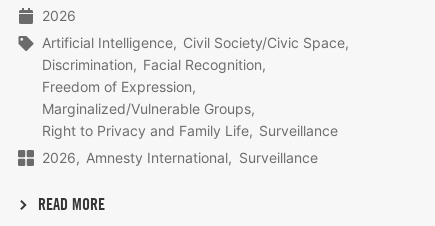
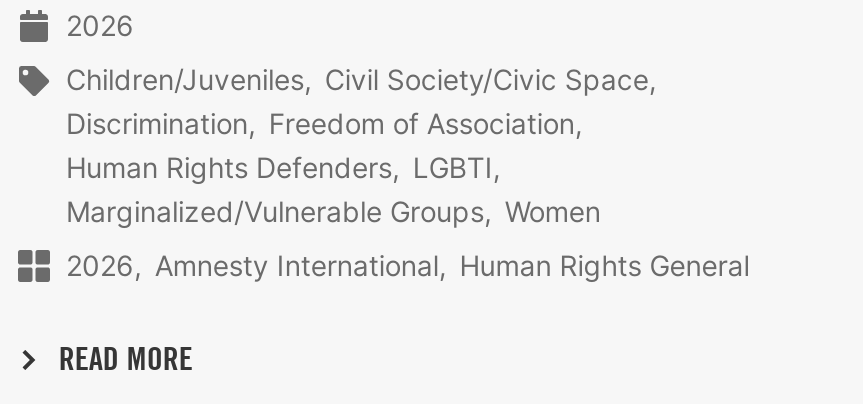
- Artificial Intelligence
+ Children/Juveniles

- Facial Recognition
- Freedom of Expression
+ Freedom of Association
+ Human Rights Defenders
+ LGBTI

- Right to Privacy and Family Life
- Surveillance
+ Women

- Surveillance
+ Human Rights General
